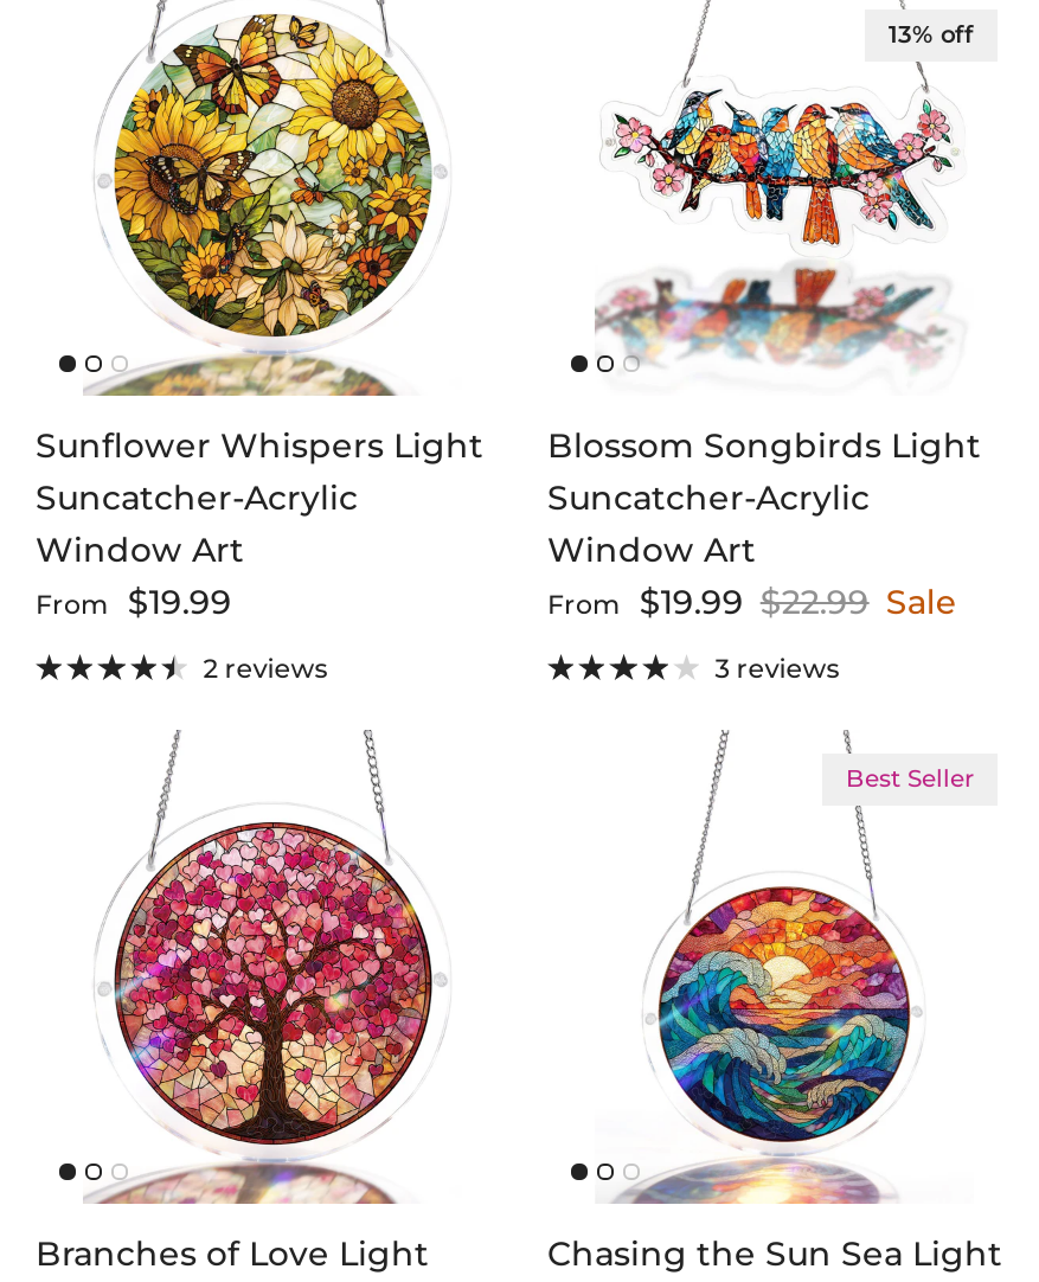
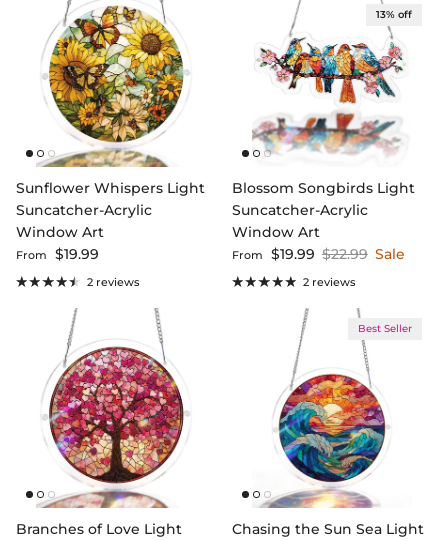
- 3 reviews
+ 2 reviews
